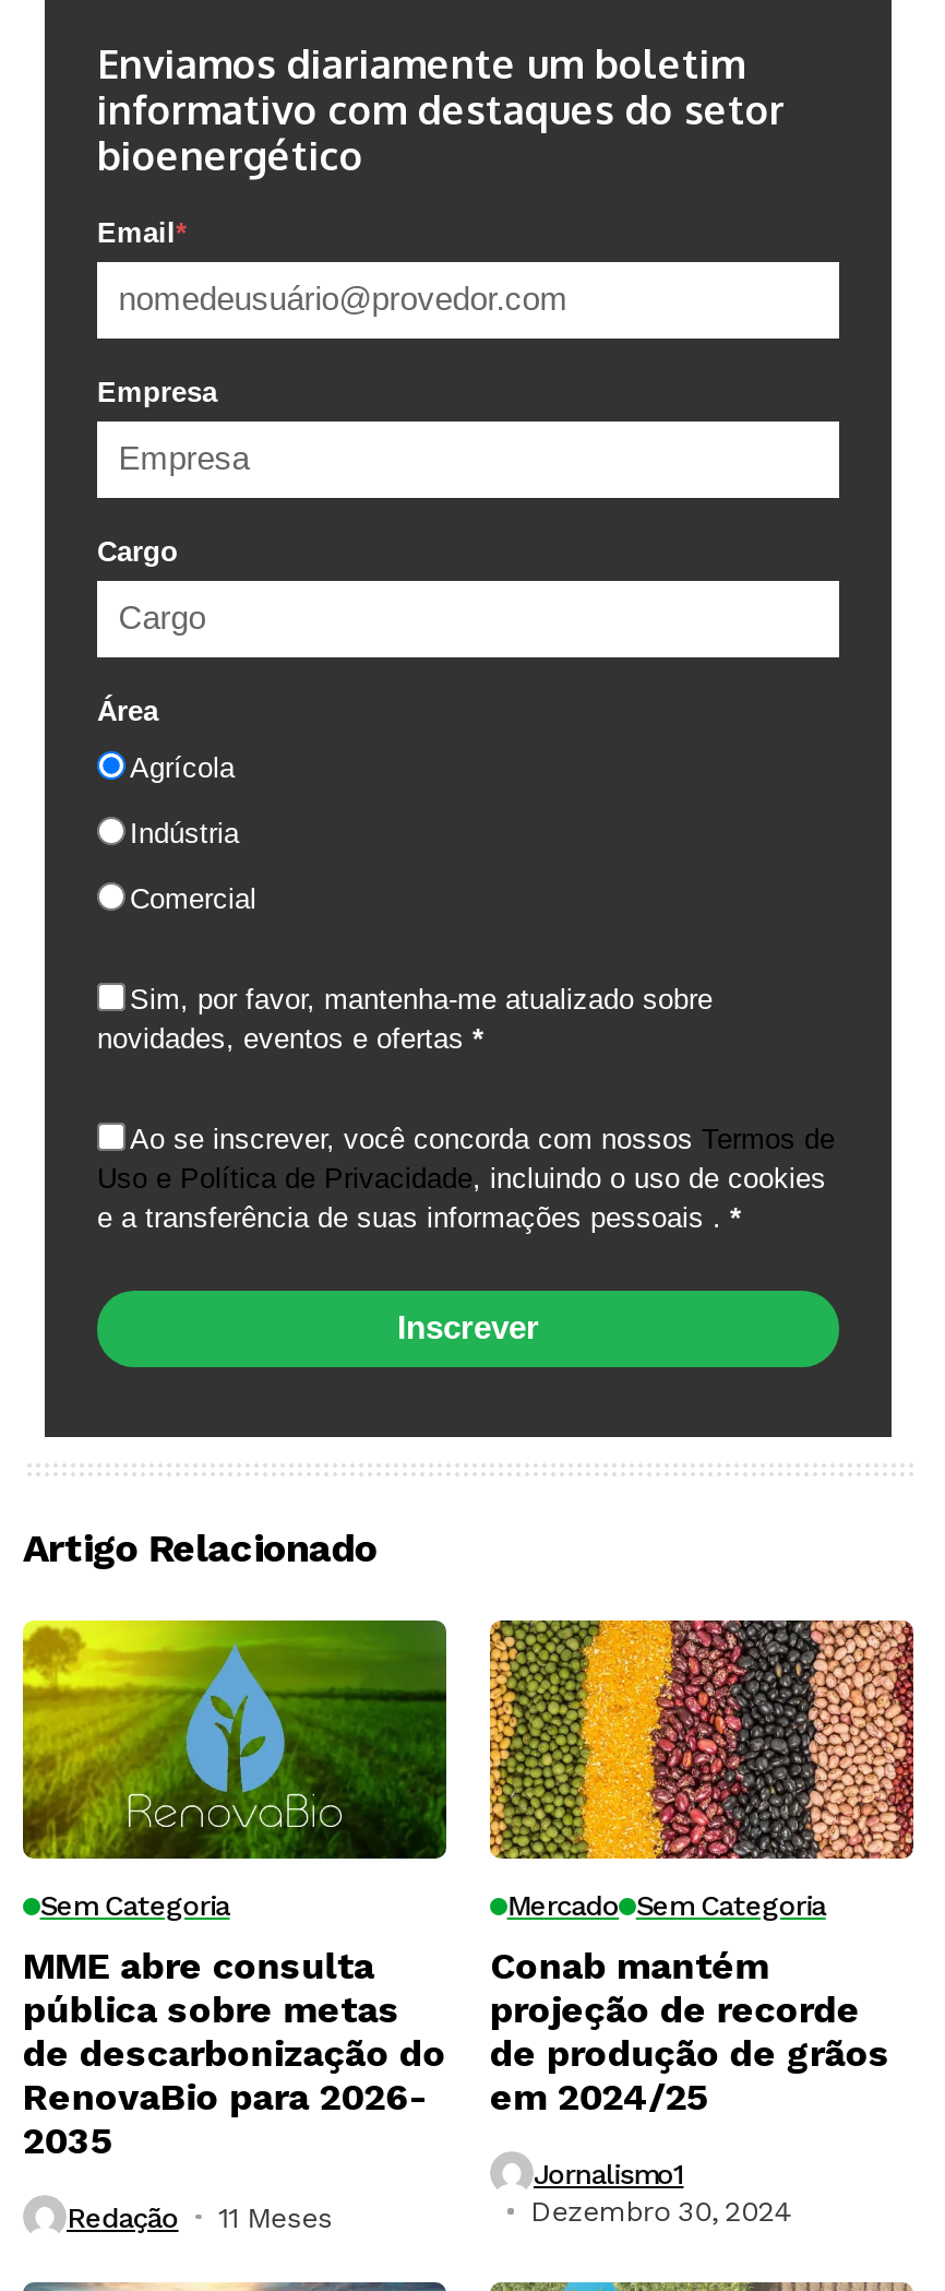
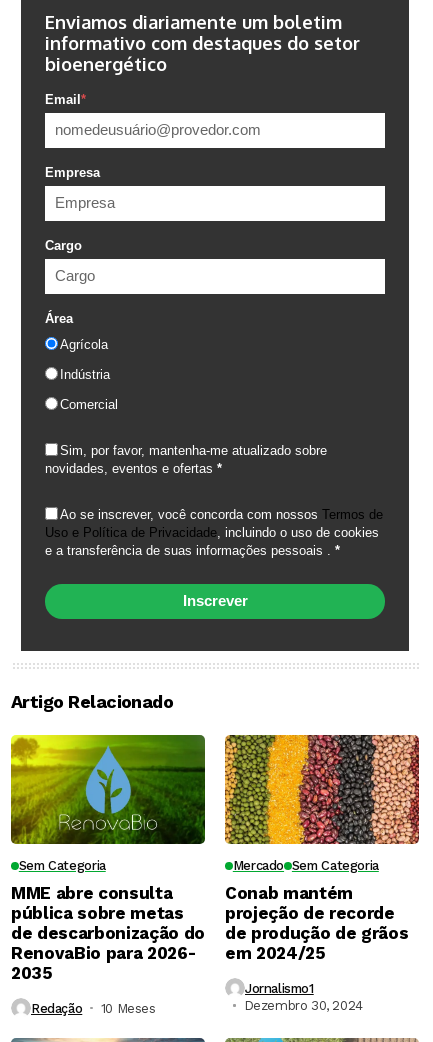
- Redação 11 Meses
+ Redação 10 Meses
